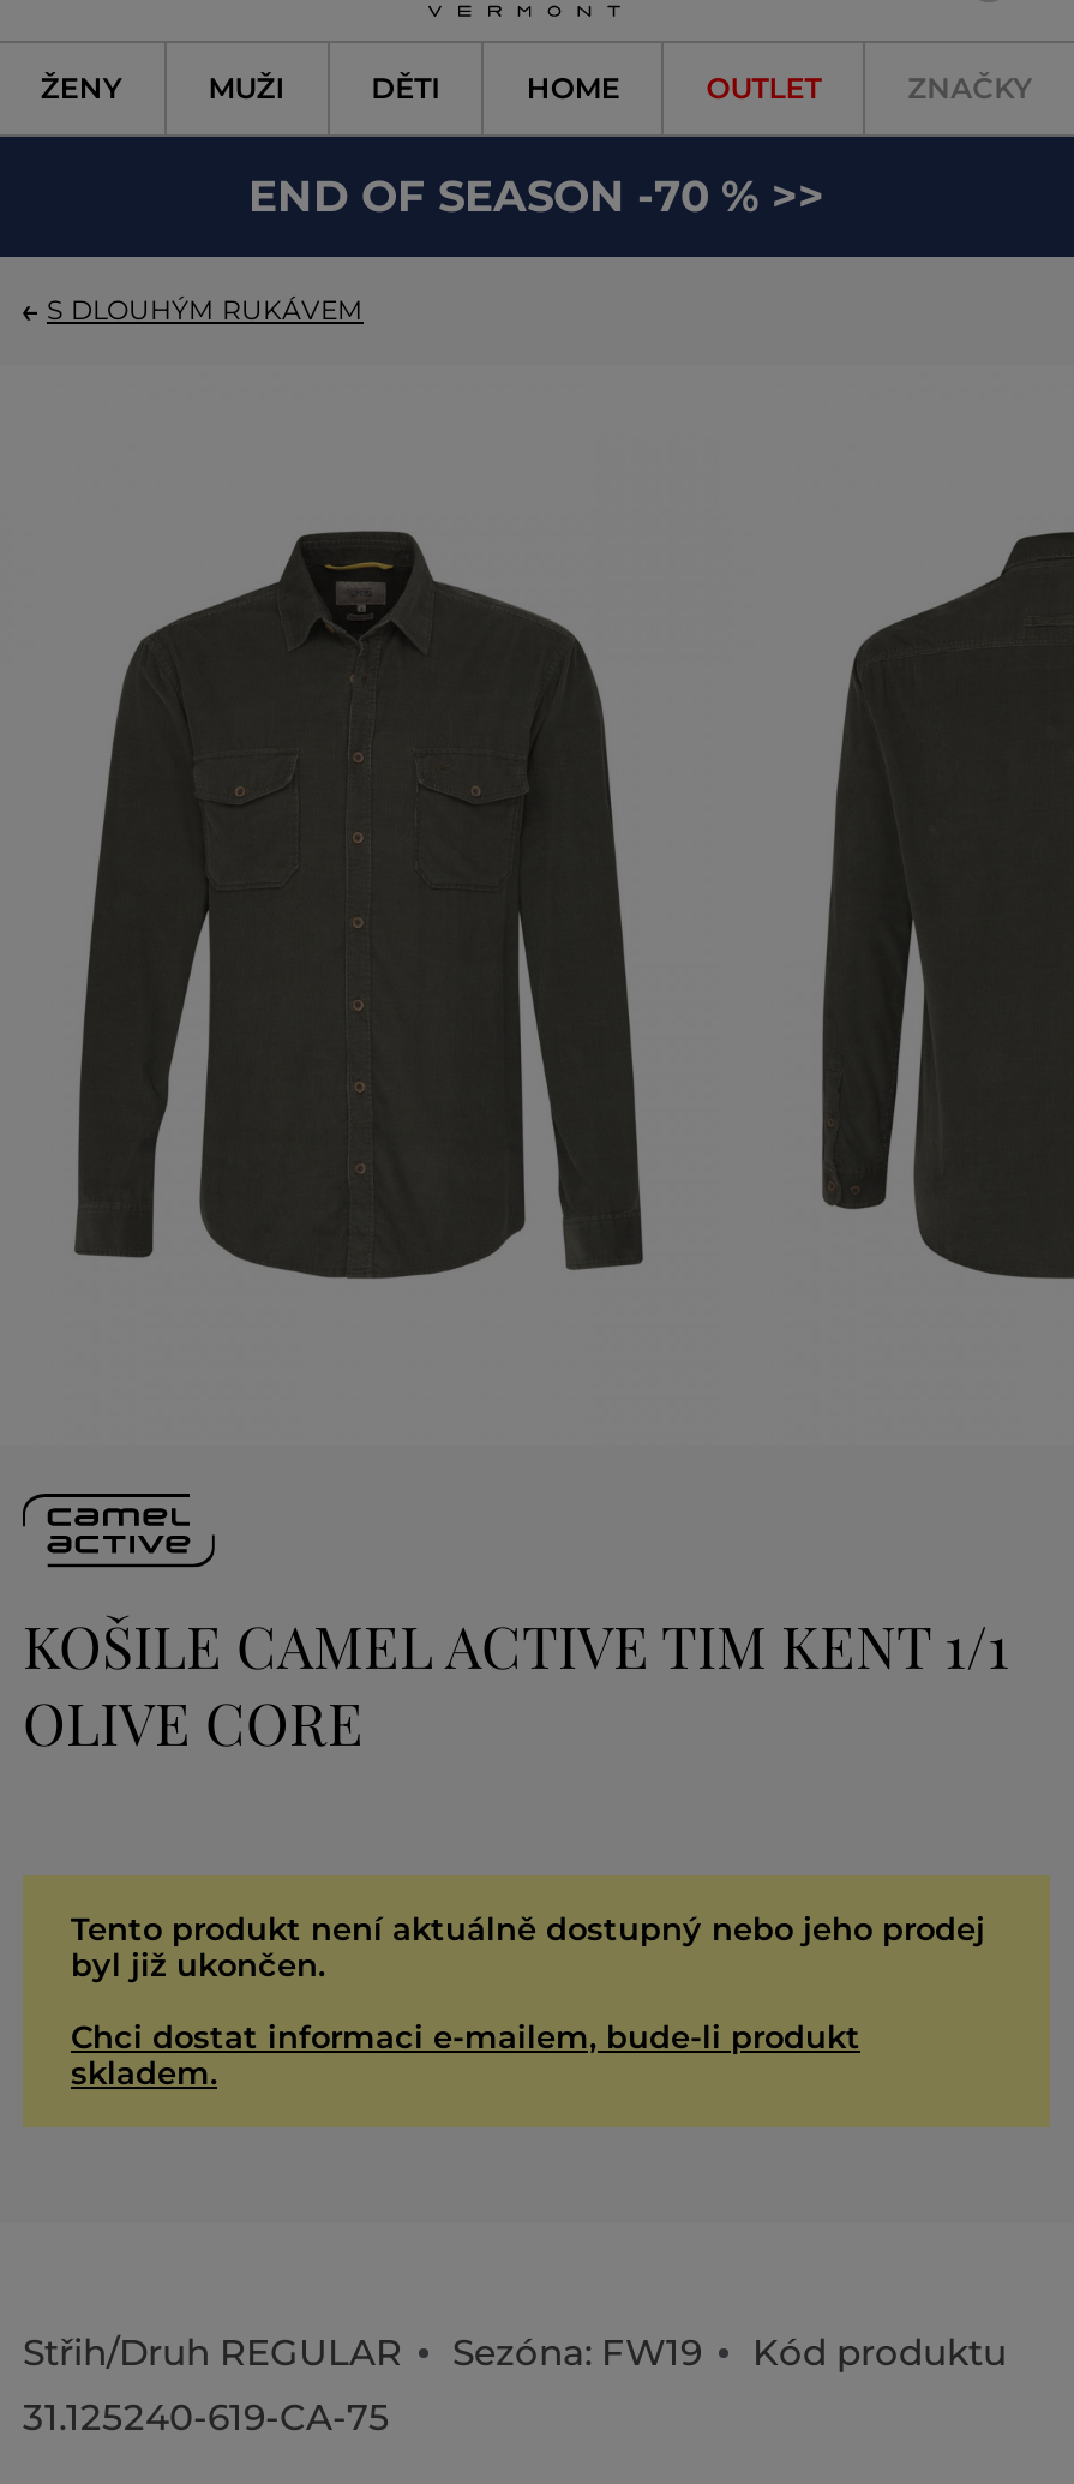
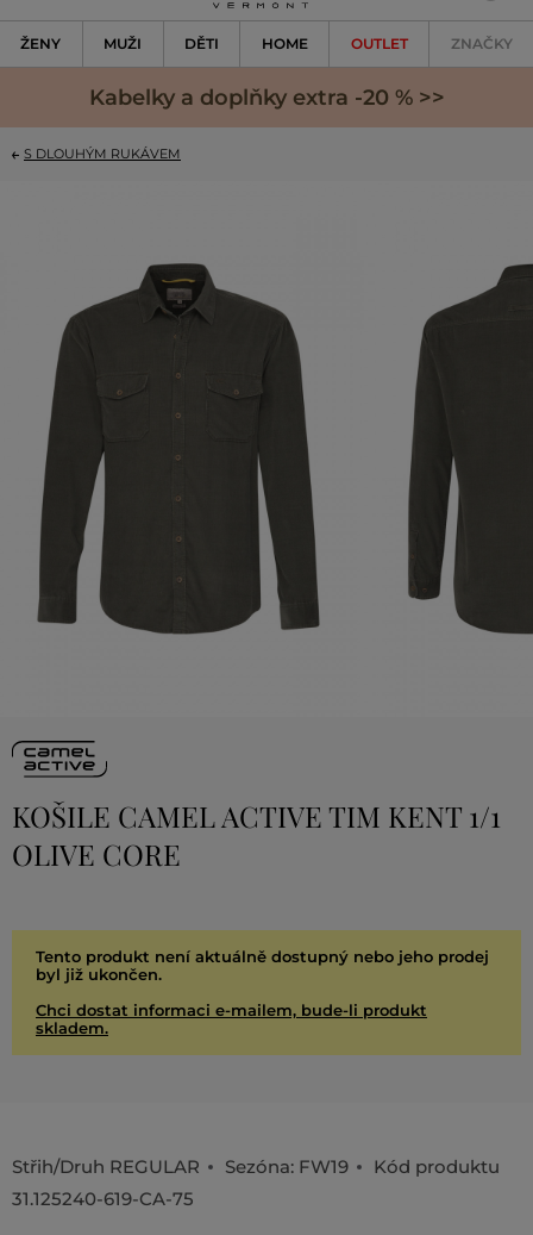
- END OF SEASON -70 % >>
+ Kabelky a doplňky extra -20 % >>
